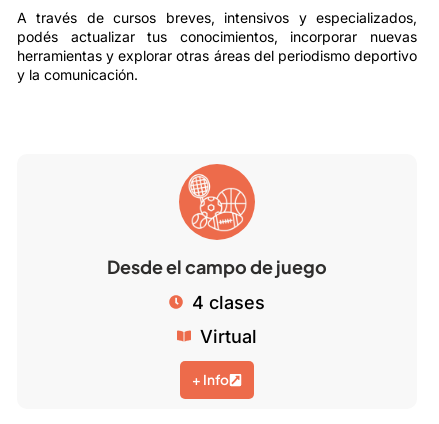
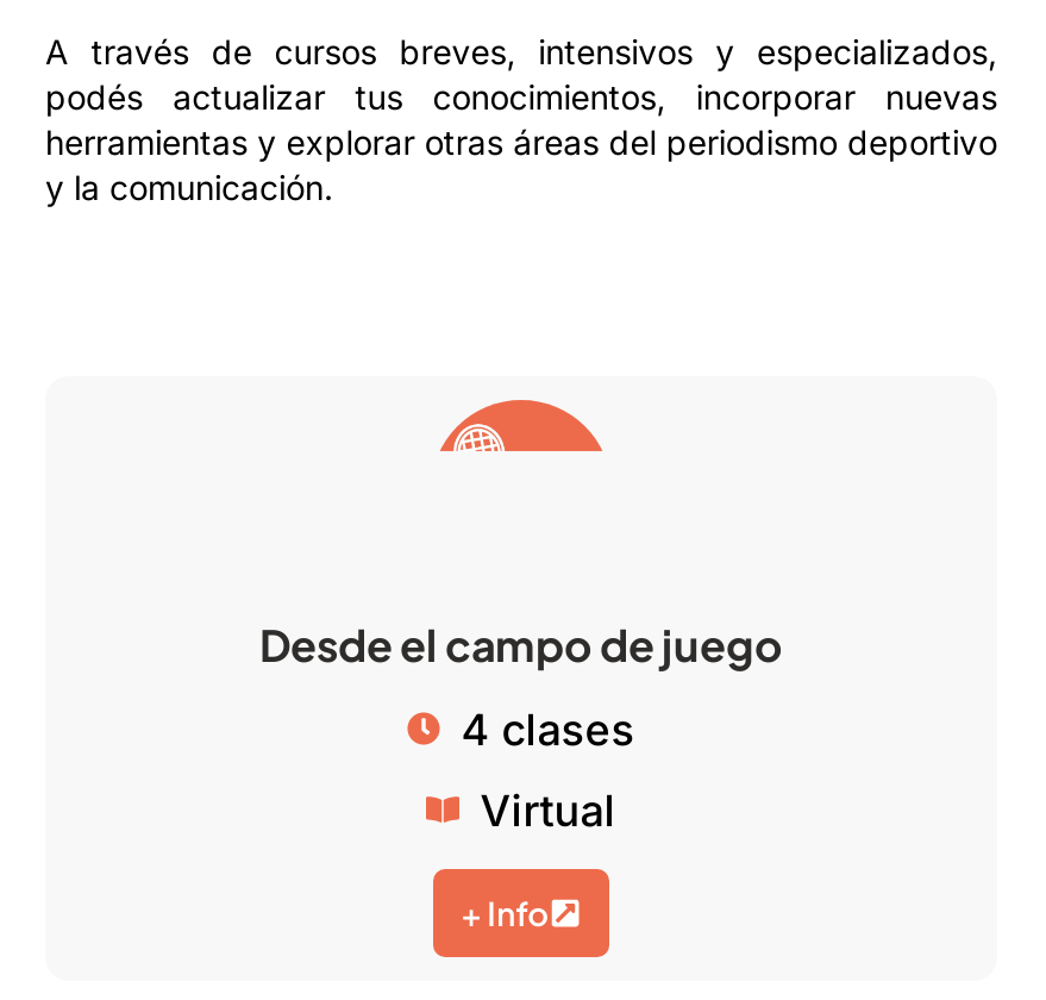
- [image]
